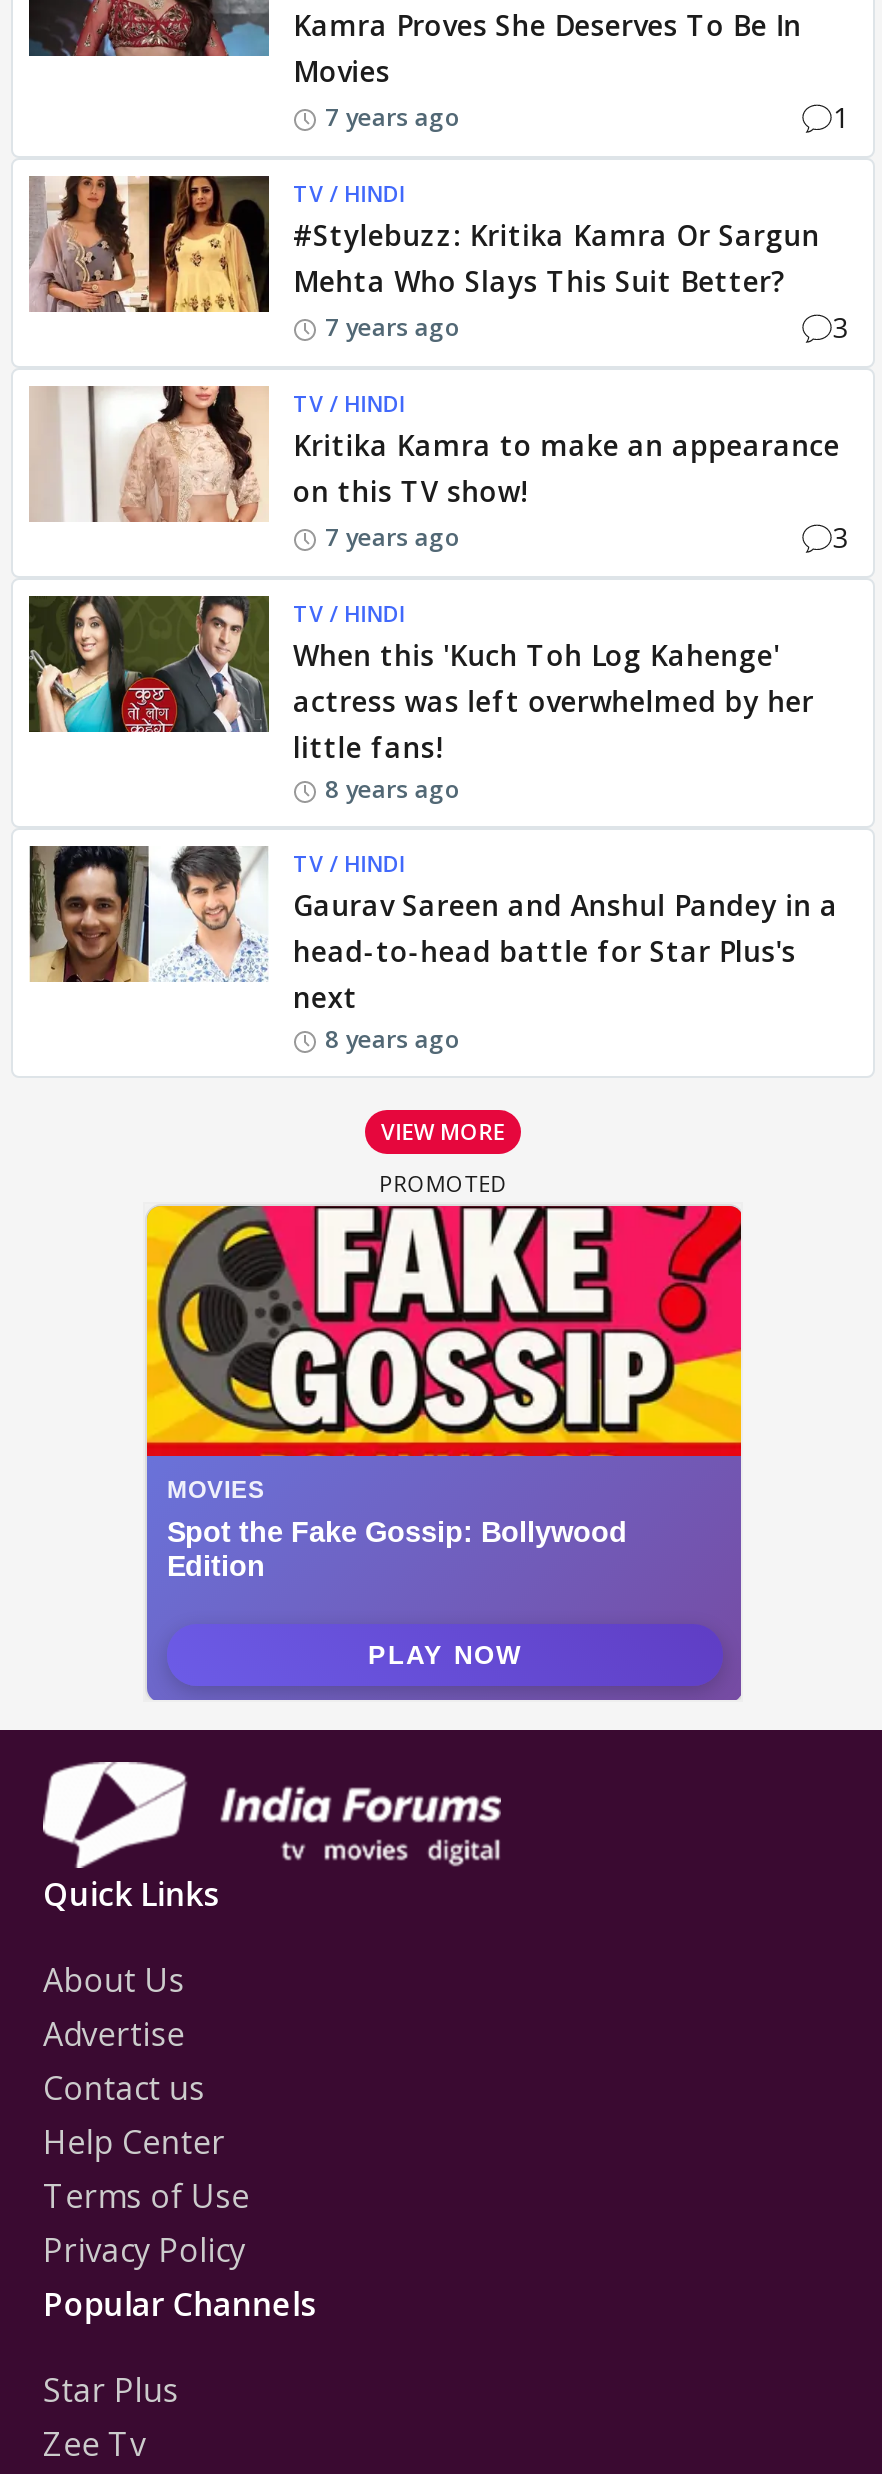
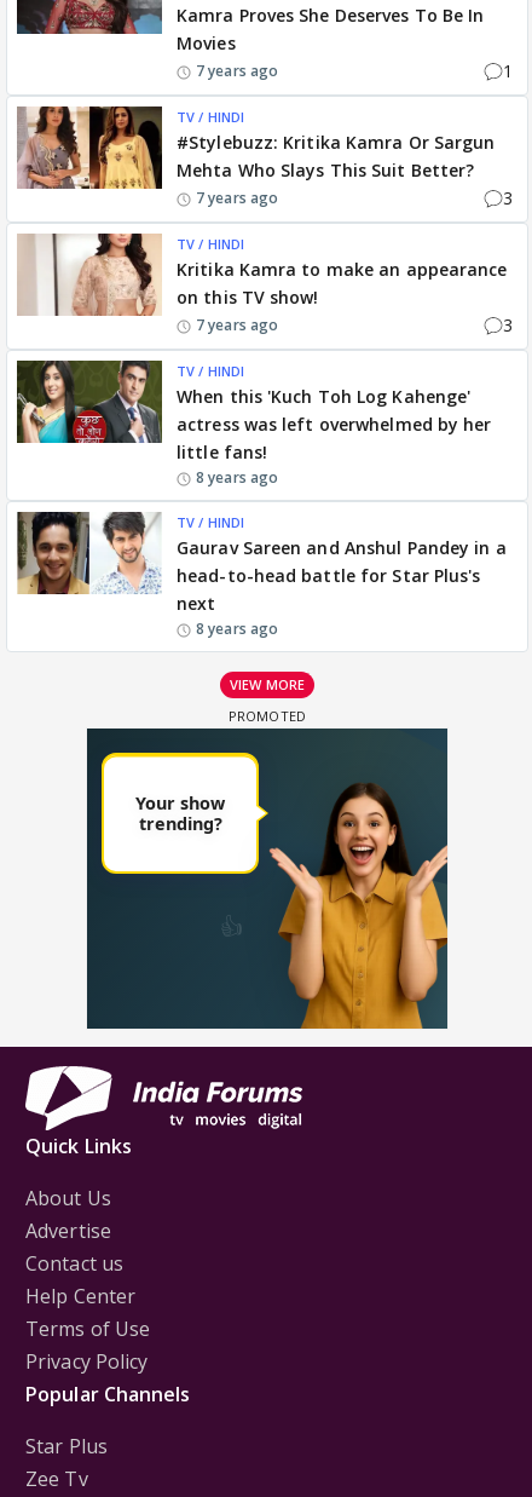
- [image]
+ [image]
